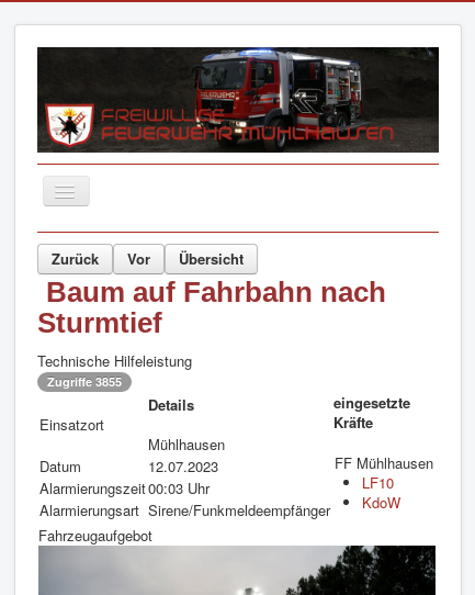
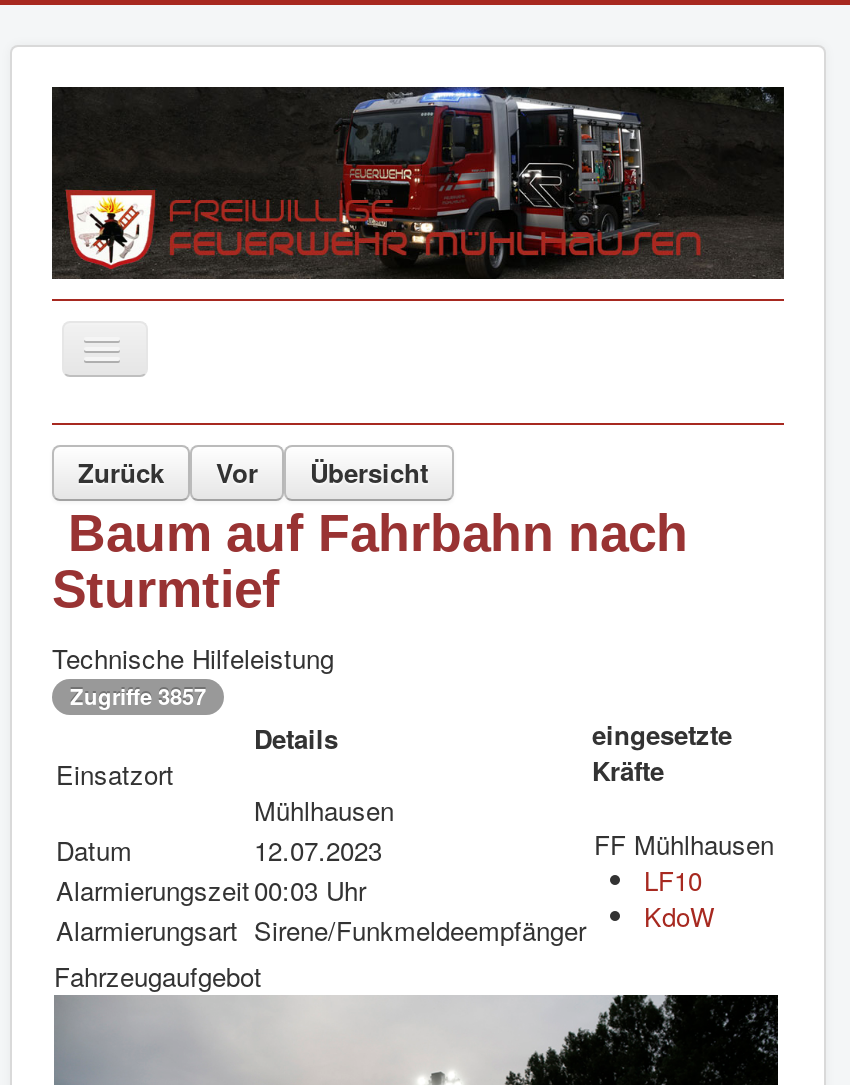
- Zugriffe 3855
+ Zugriffe 3857
